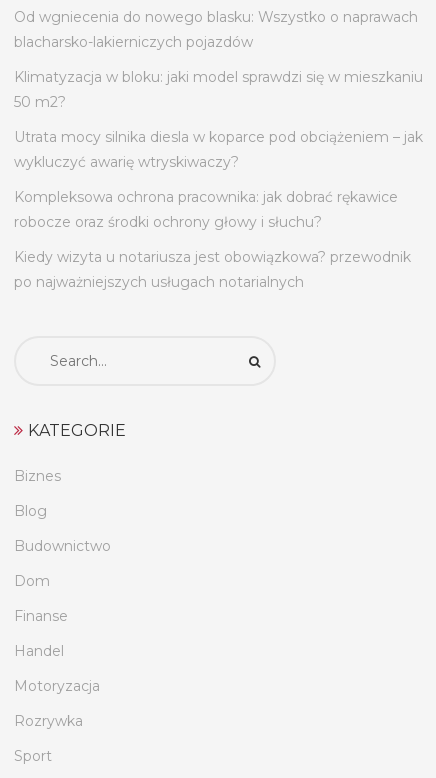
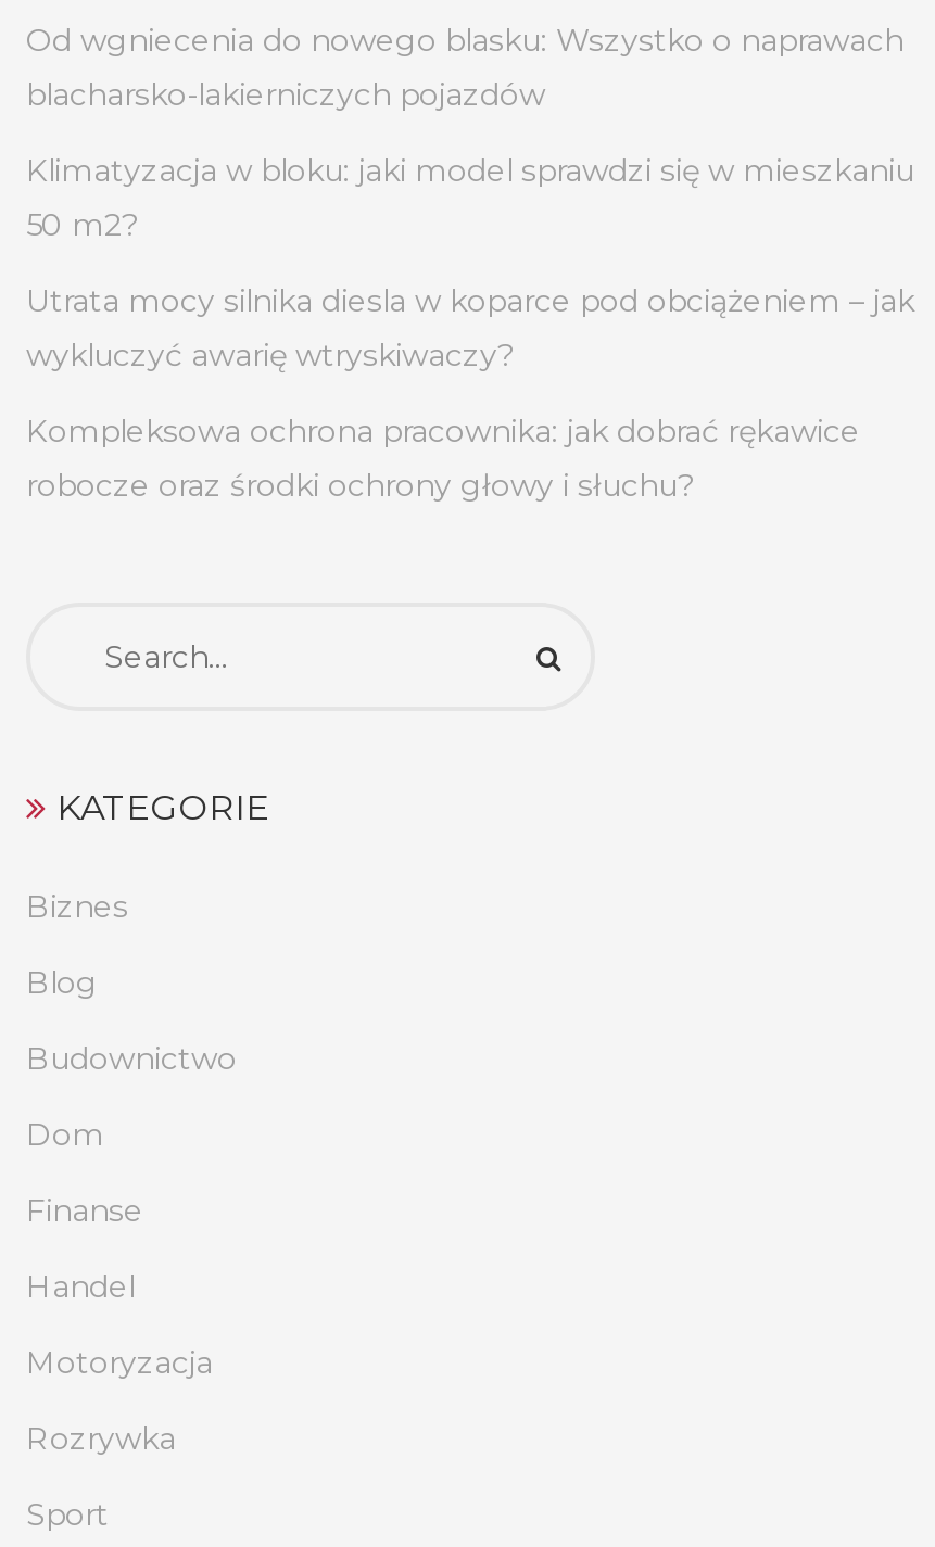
- Kiedy wizyta u notariusza jest obowiązkowa? przewodnik
- po najważniejszych usługach notarialnych
